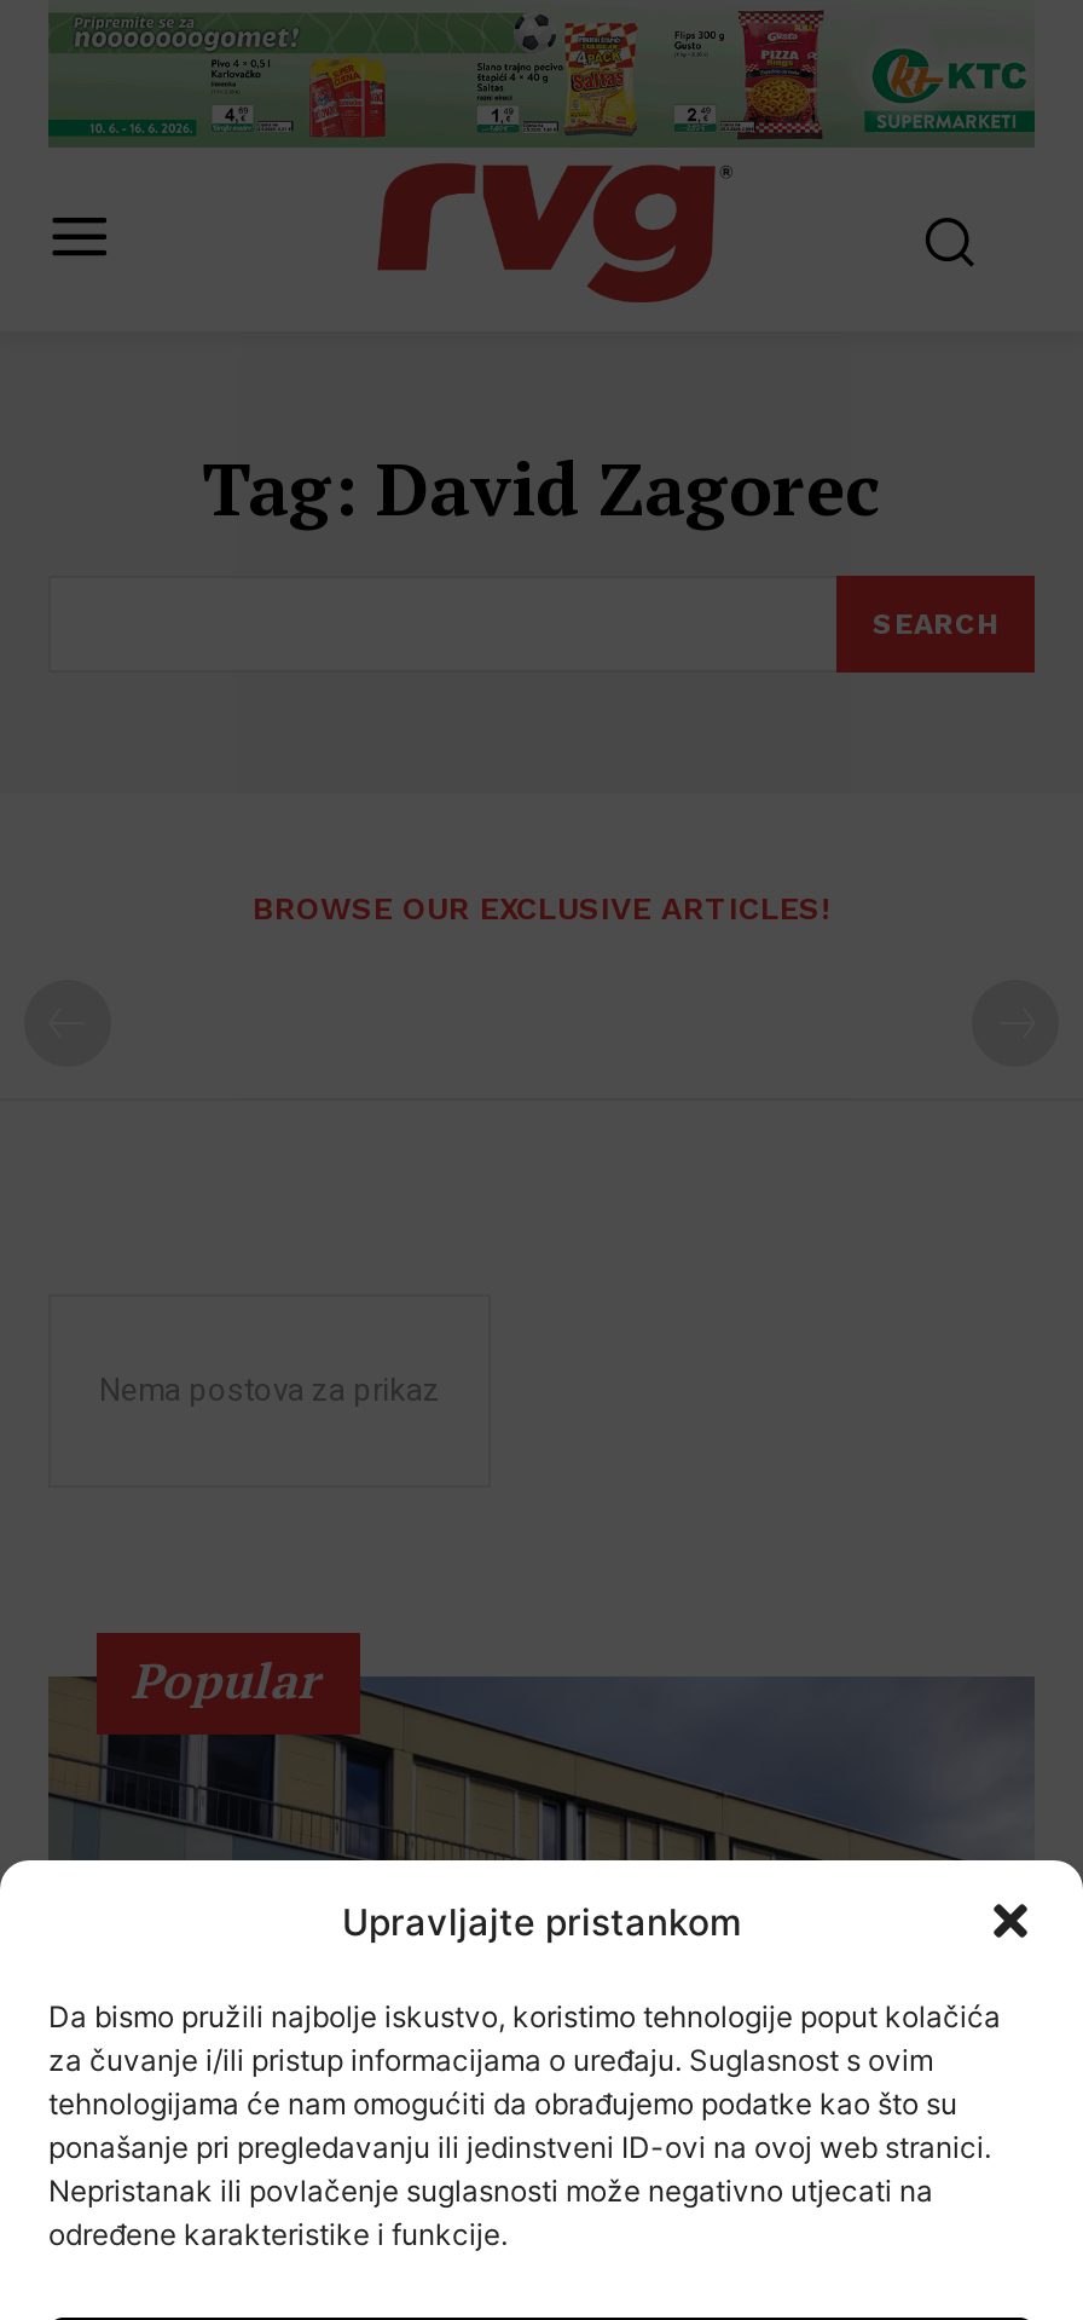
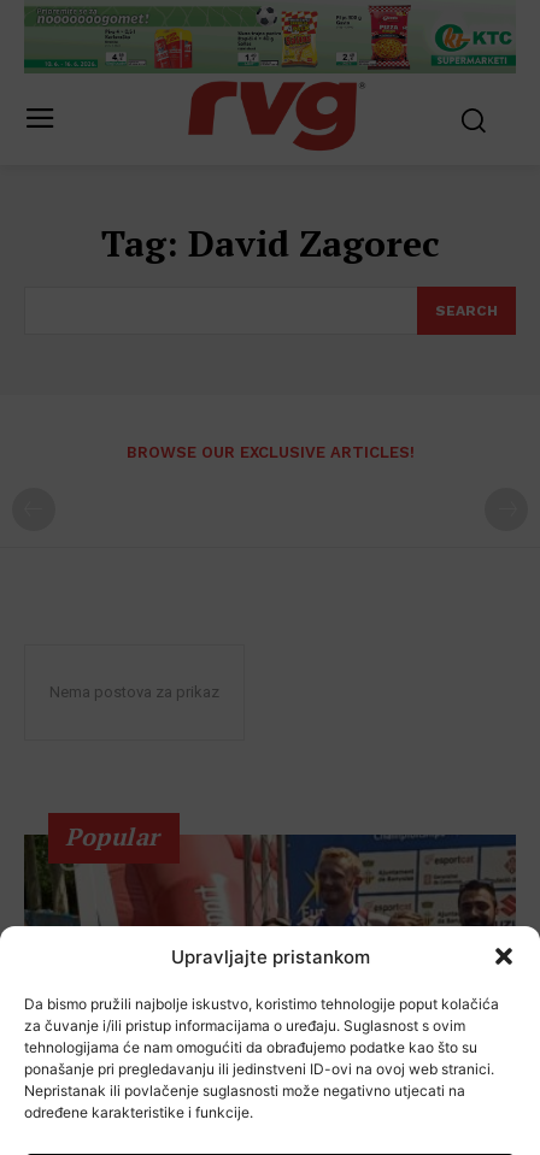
- [image]
+ [image]
